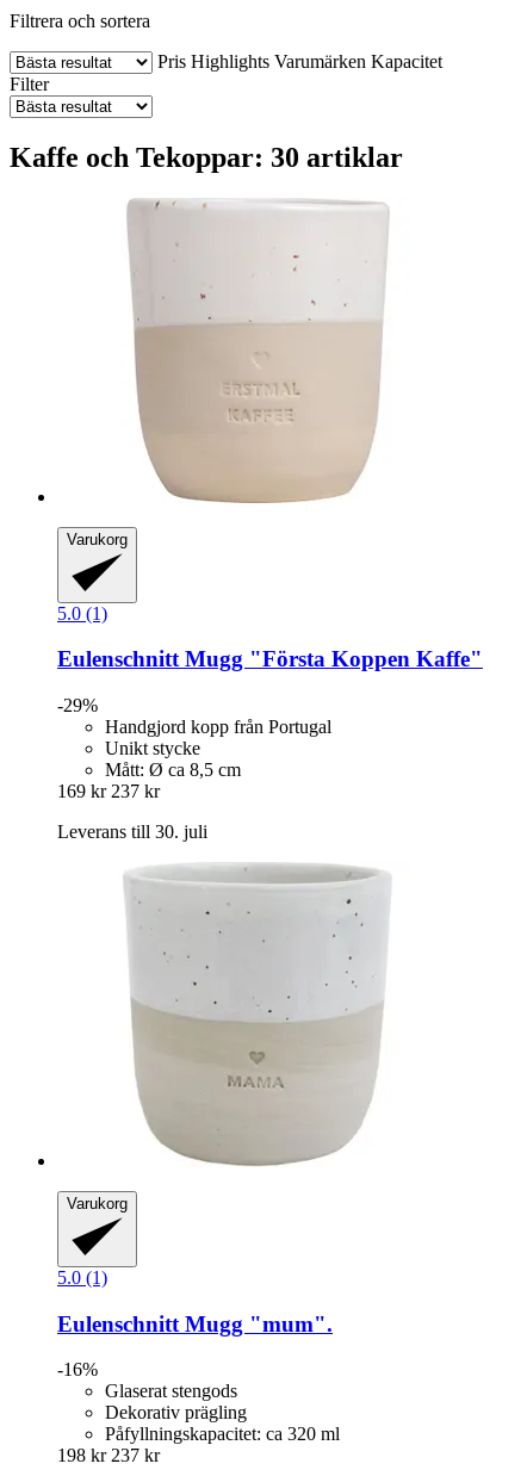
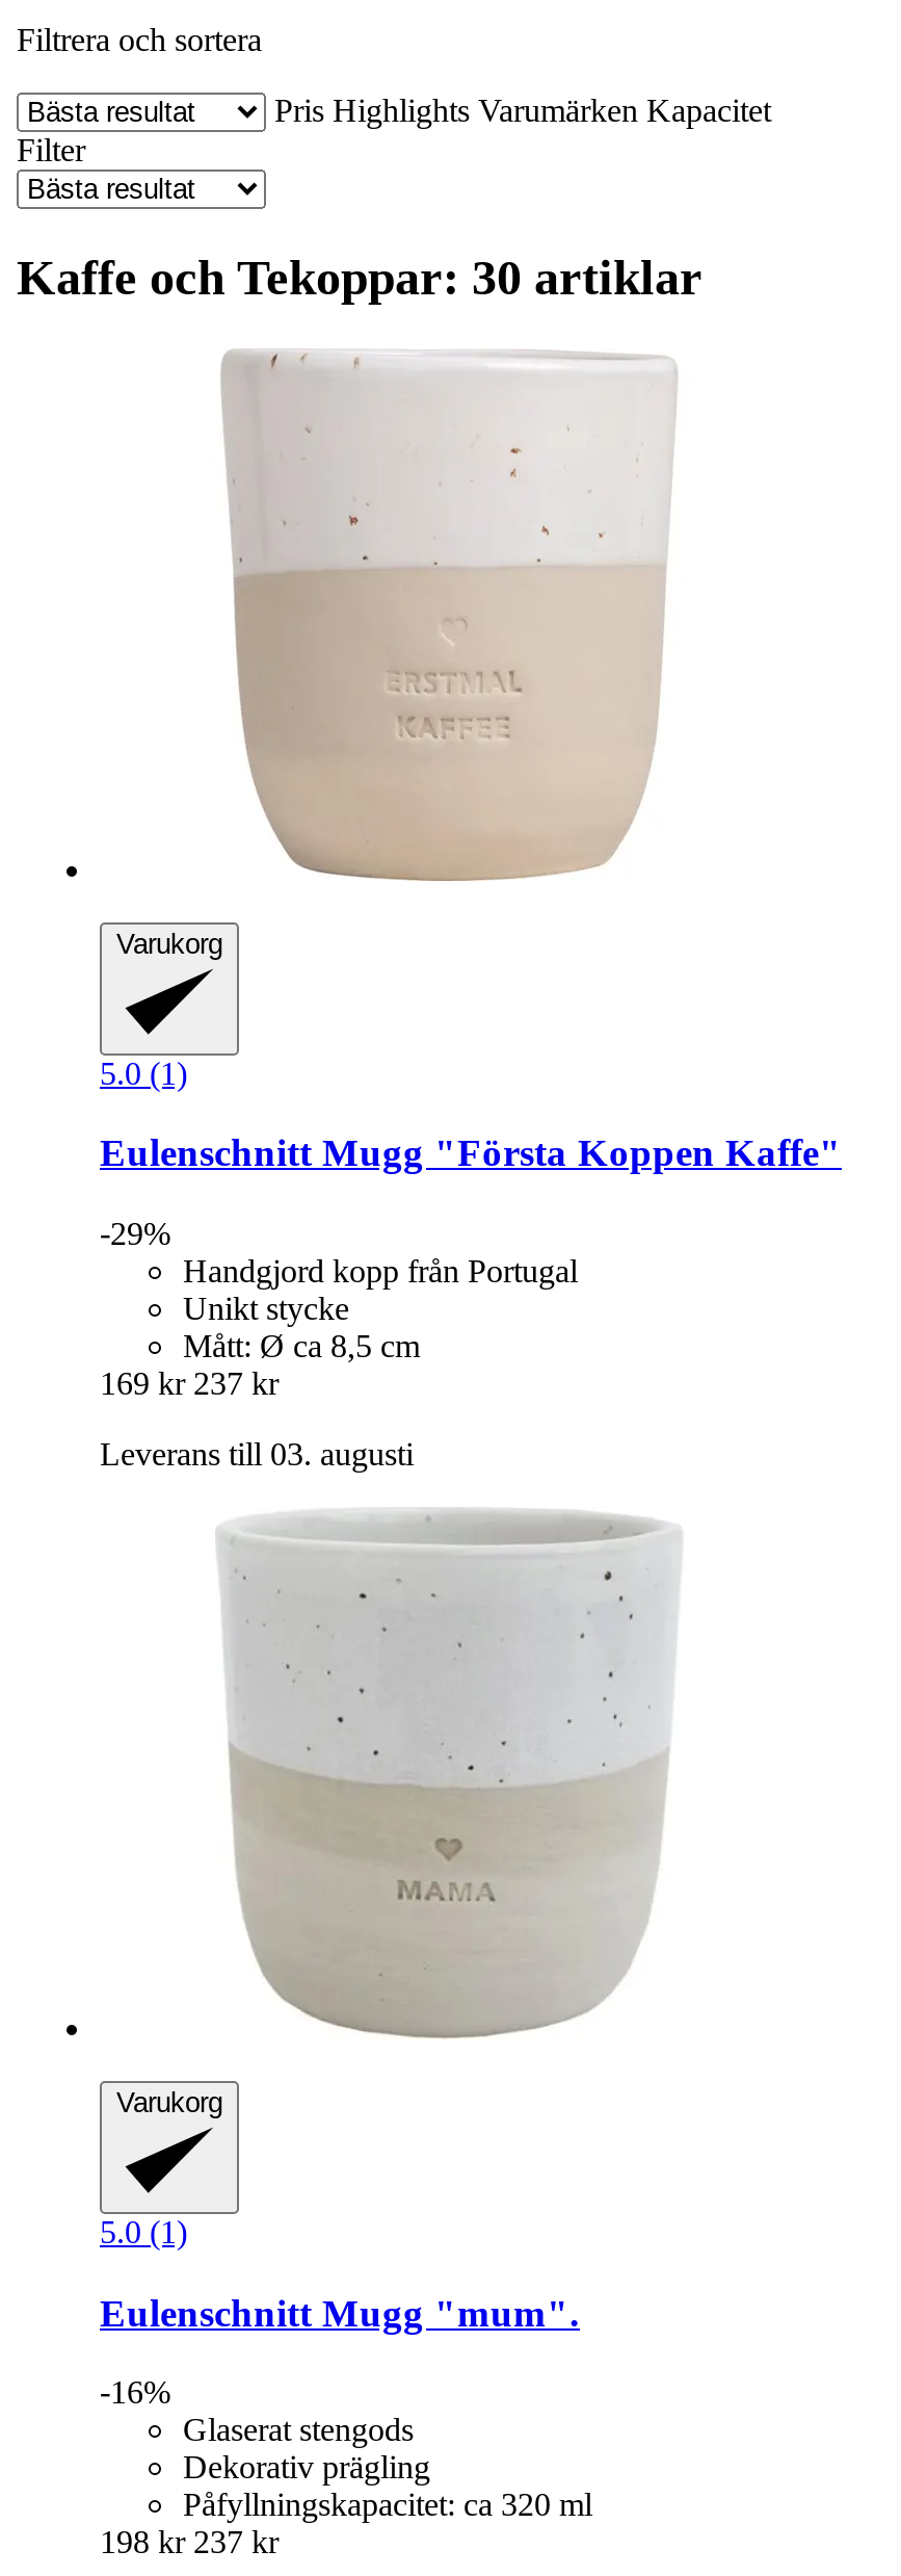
- Leverans till 30. juli
+ Leverans till 03. augusti
